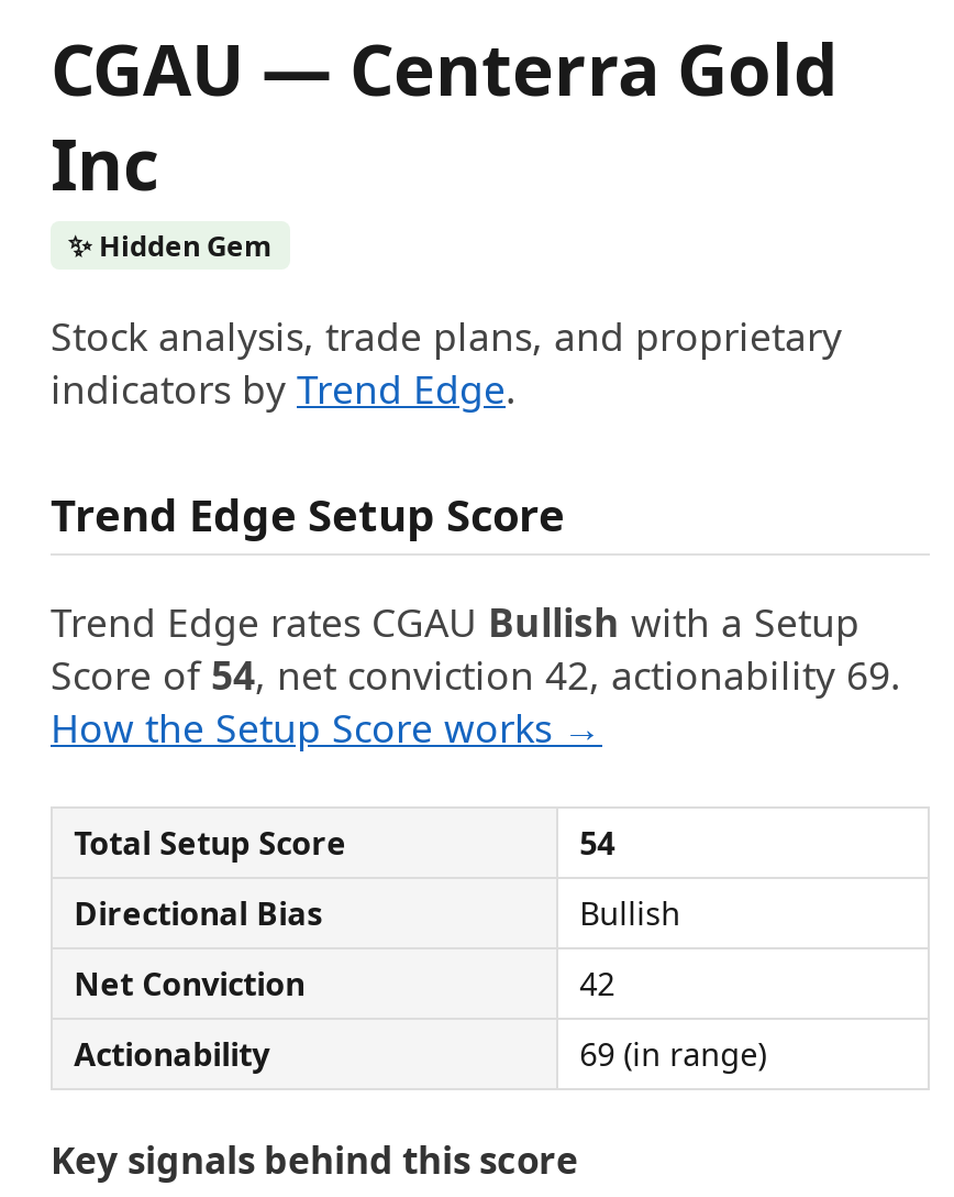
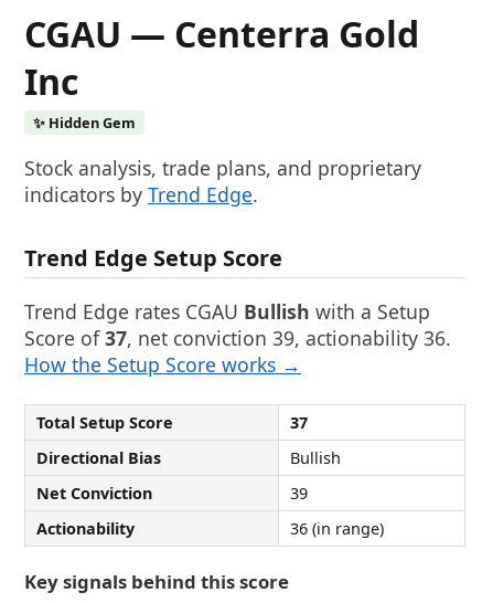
- Score of 54, net conviction 42, actionability 69.
+ Score of 37, net conviction 39, actionability 36.

- 54
+ 37

- 42
+ 39

- 69 (in range)
+ 36 (in range)
